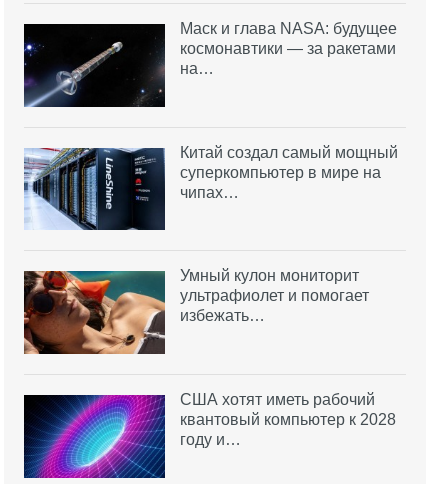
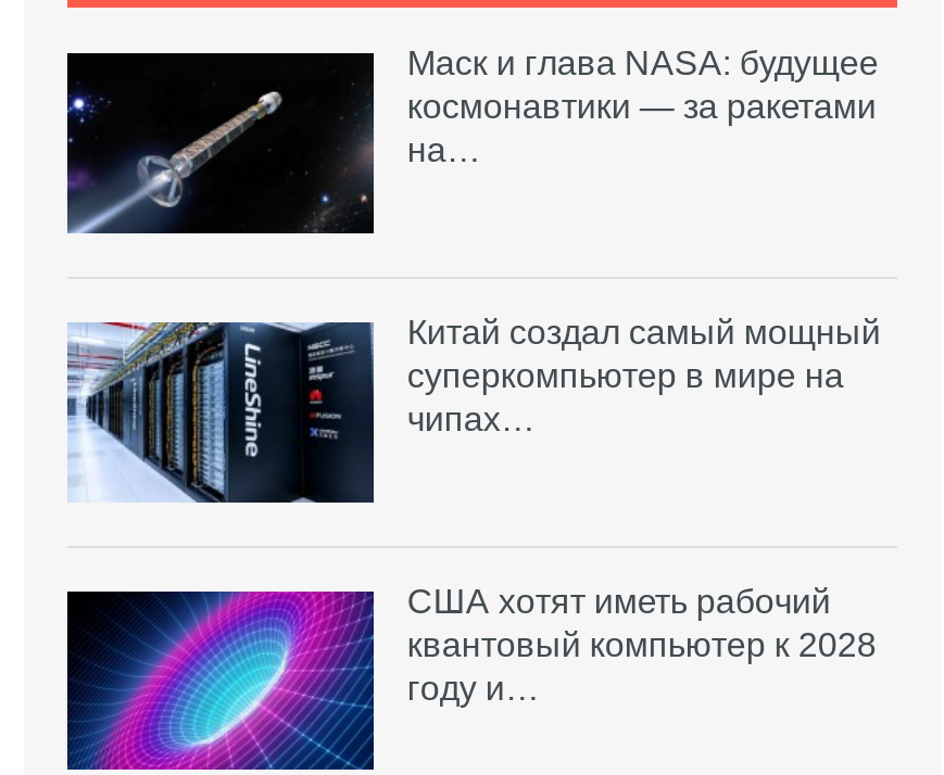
- [image]
- Умный кулон мониторит
- ультрафиолет и помогает
- избежать…
